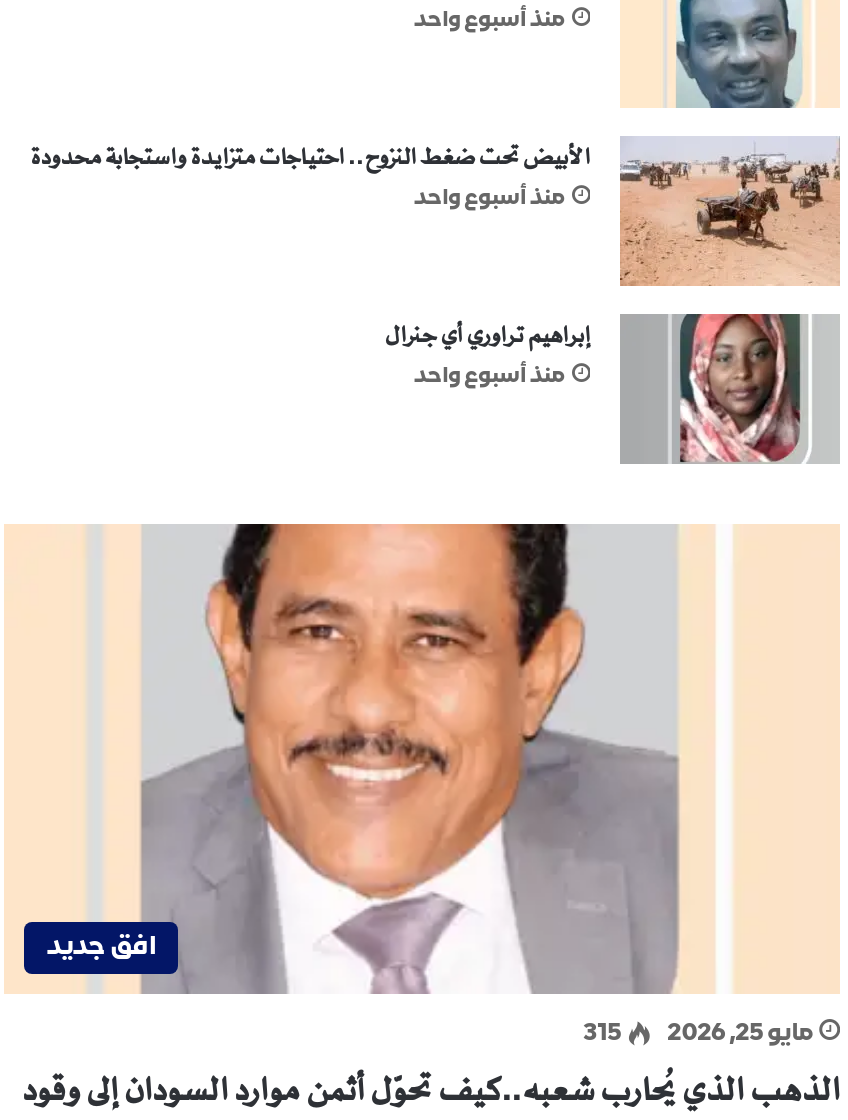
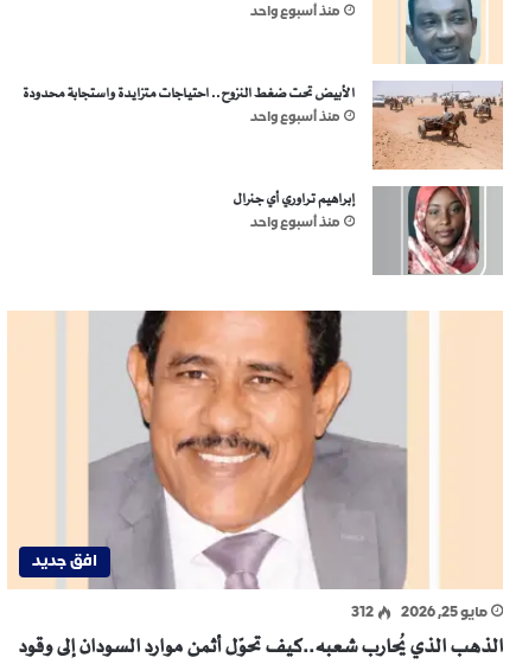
- 315
+ 312
